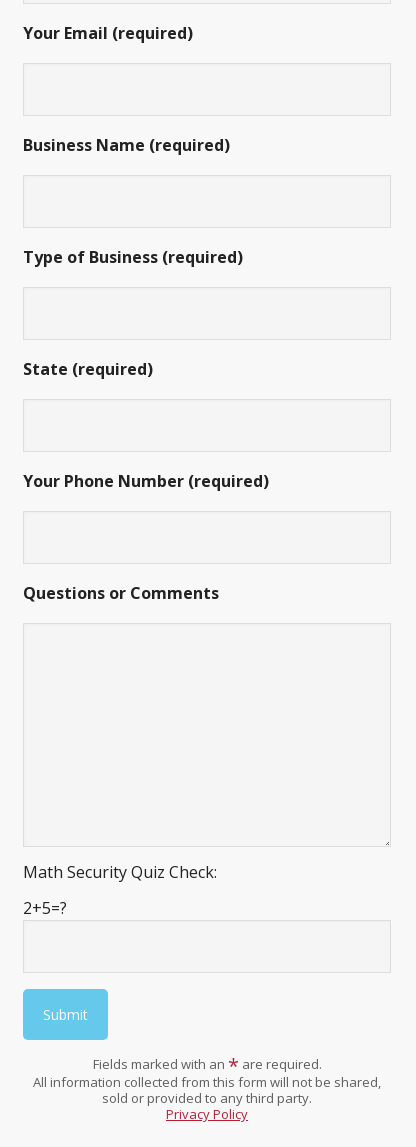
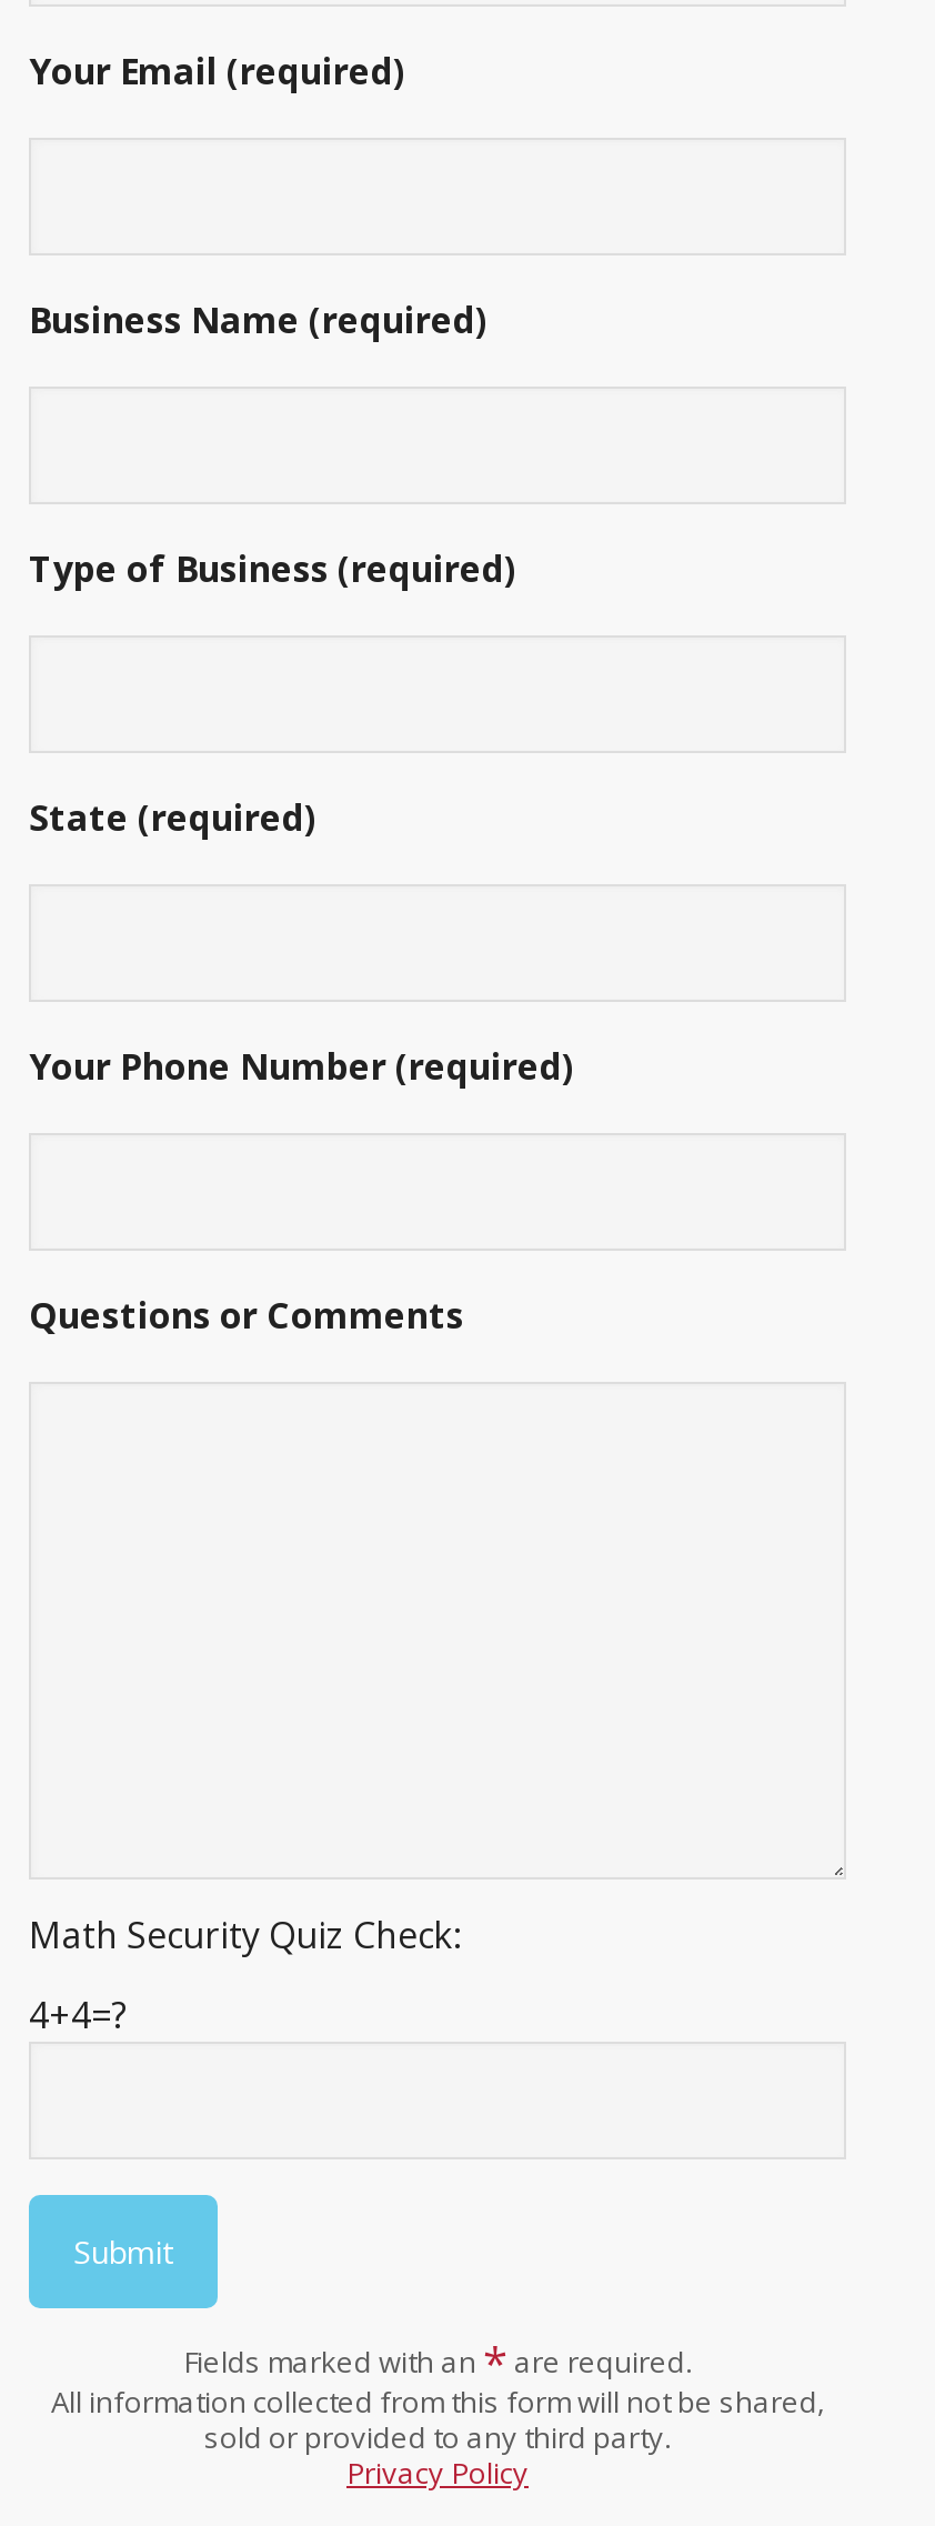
- 2+5=?
+ 4+4=?
